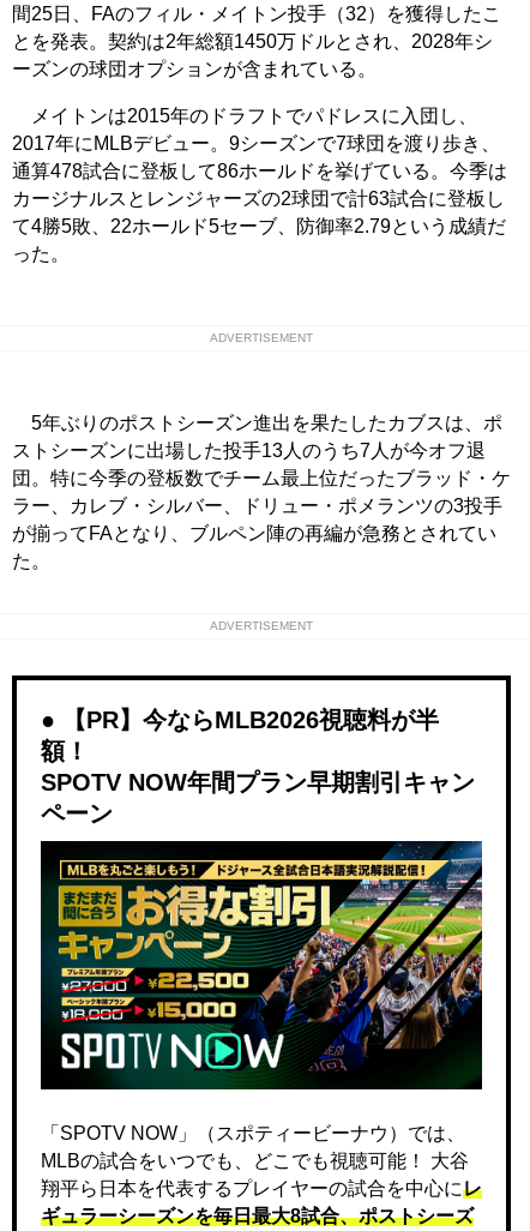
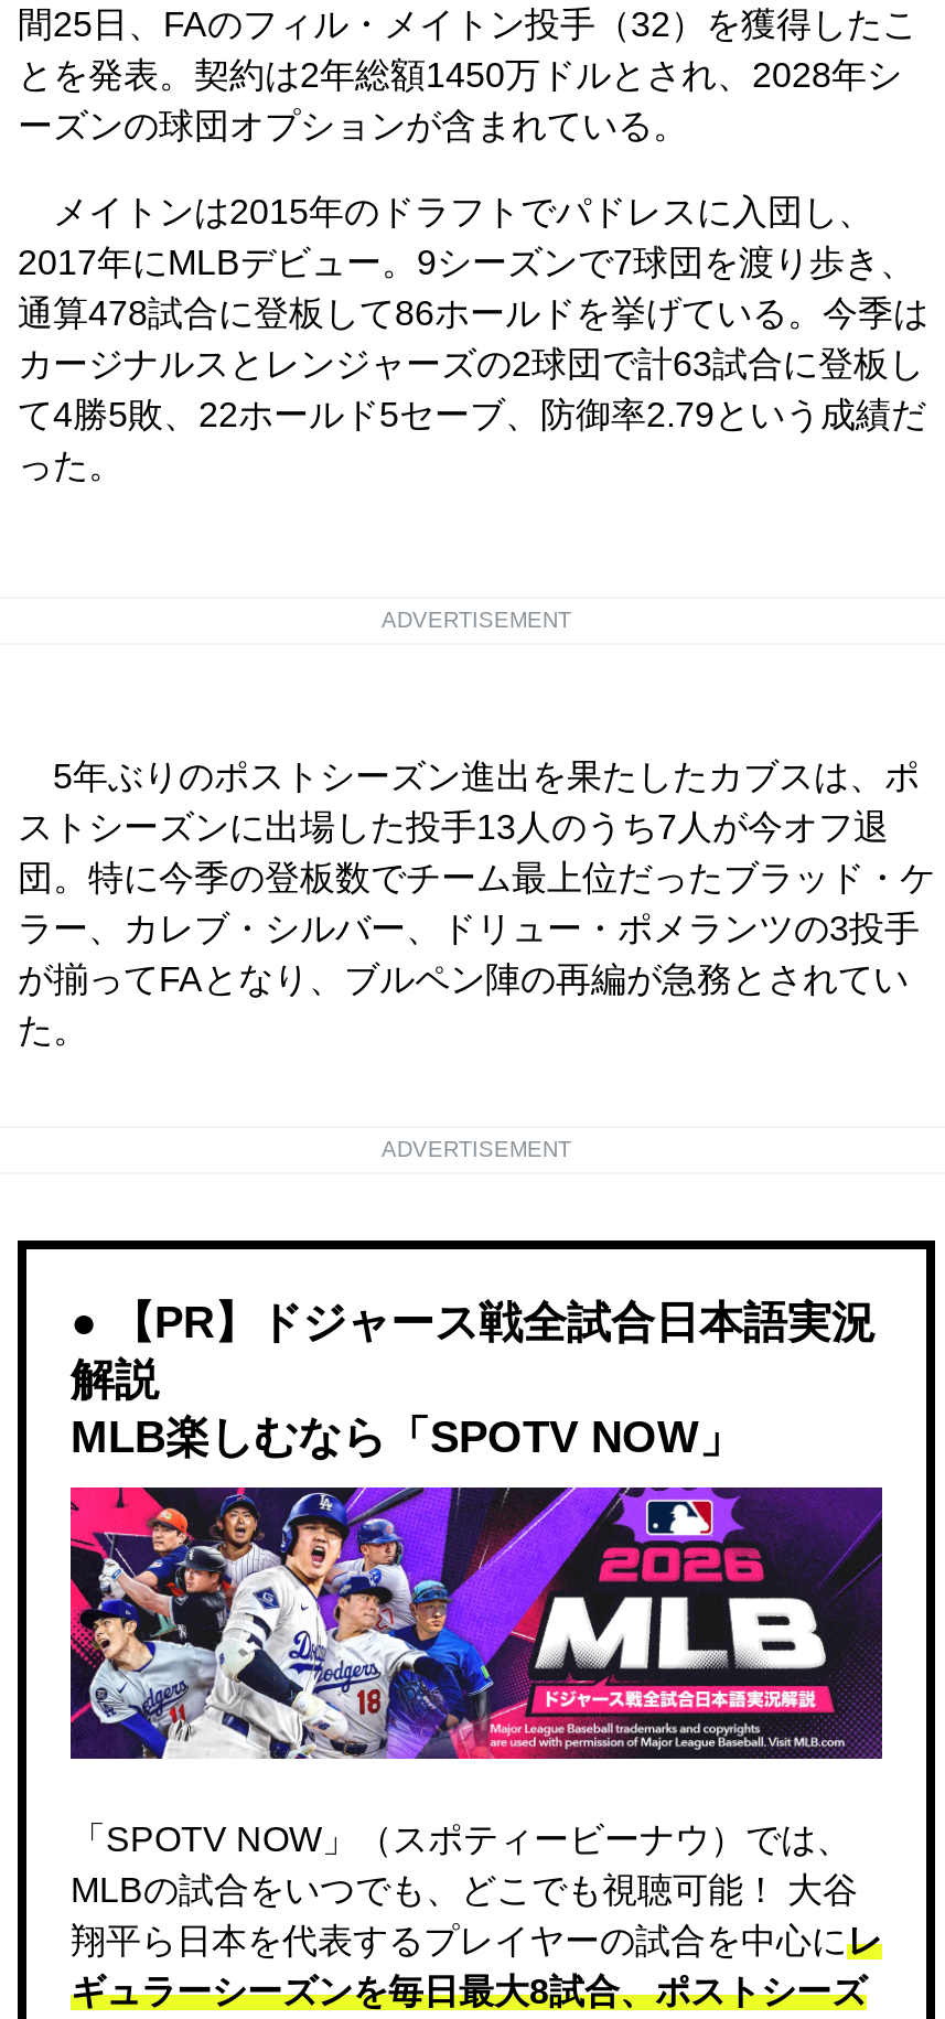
- 【PR】今ならMLB2026視聴料が半
- 額！
- SPOTV NOW年間プラン早期割引キャン
- ペーン
+ 【PR】ドジャース戦全試合日本語実況
+ 解説
+ MLB楽しむなら「SPOTV NOW」

- [image]
+ [image]
